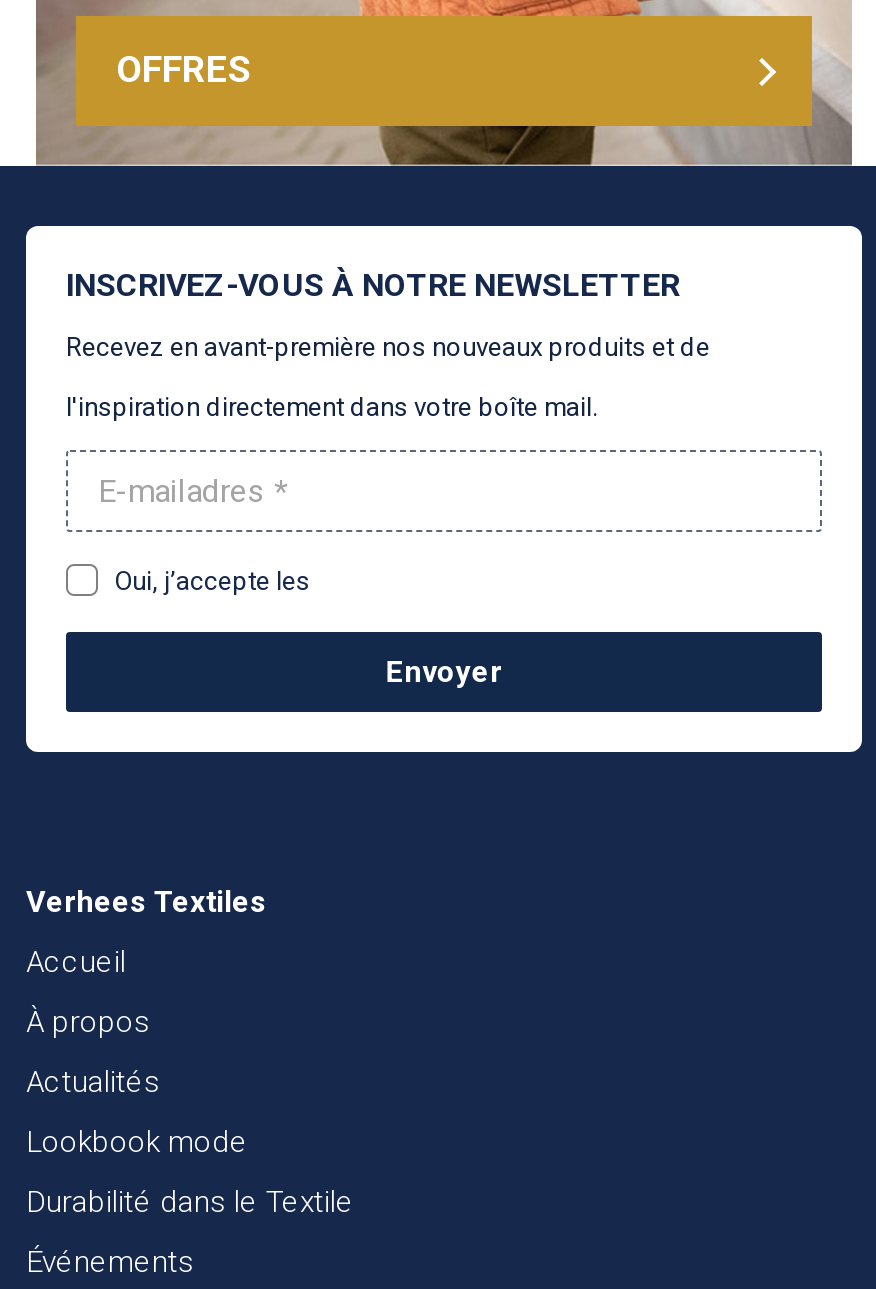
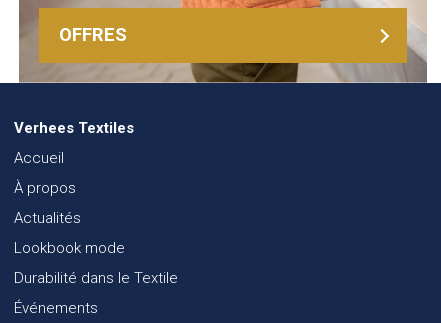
- [image]
- INSCRIVEZ-VOUS À NOTRE NEWSLETTER
- Recevez en avant-première nos nouveaux produits et de
- l'inspiration directement dans votre boîte mail.

- Oui, j’accepte les
- Envoyer
